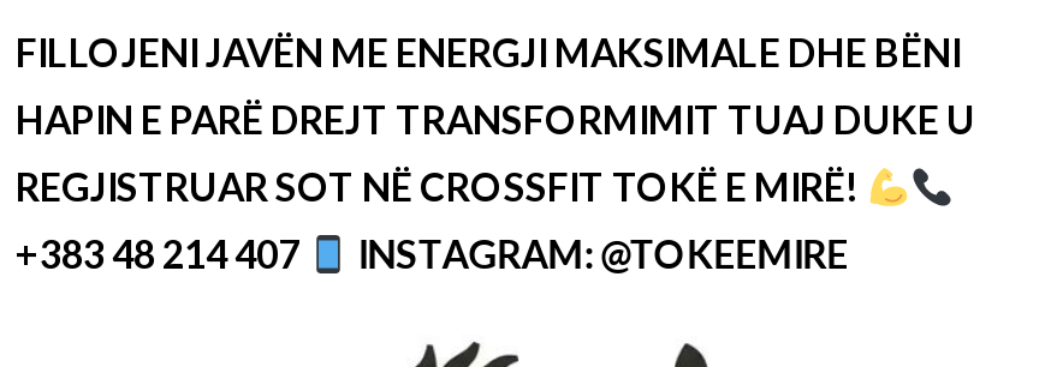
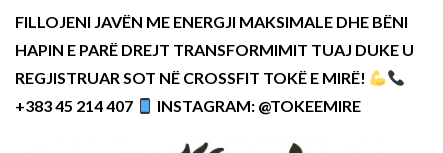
- +383 48 214 407 INSTAGRAM: @TOKEEMIRE
+ +383 45 214 407 INSTAGRAM: @TOKEEMIRE
